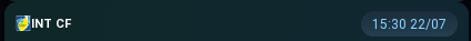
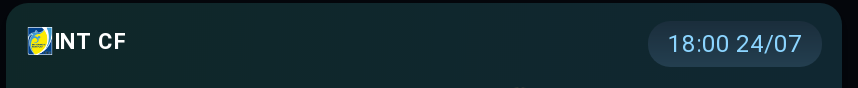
- 15:30 22/07
+ 18:00 24/07
